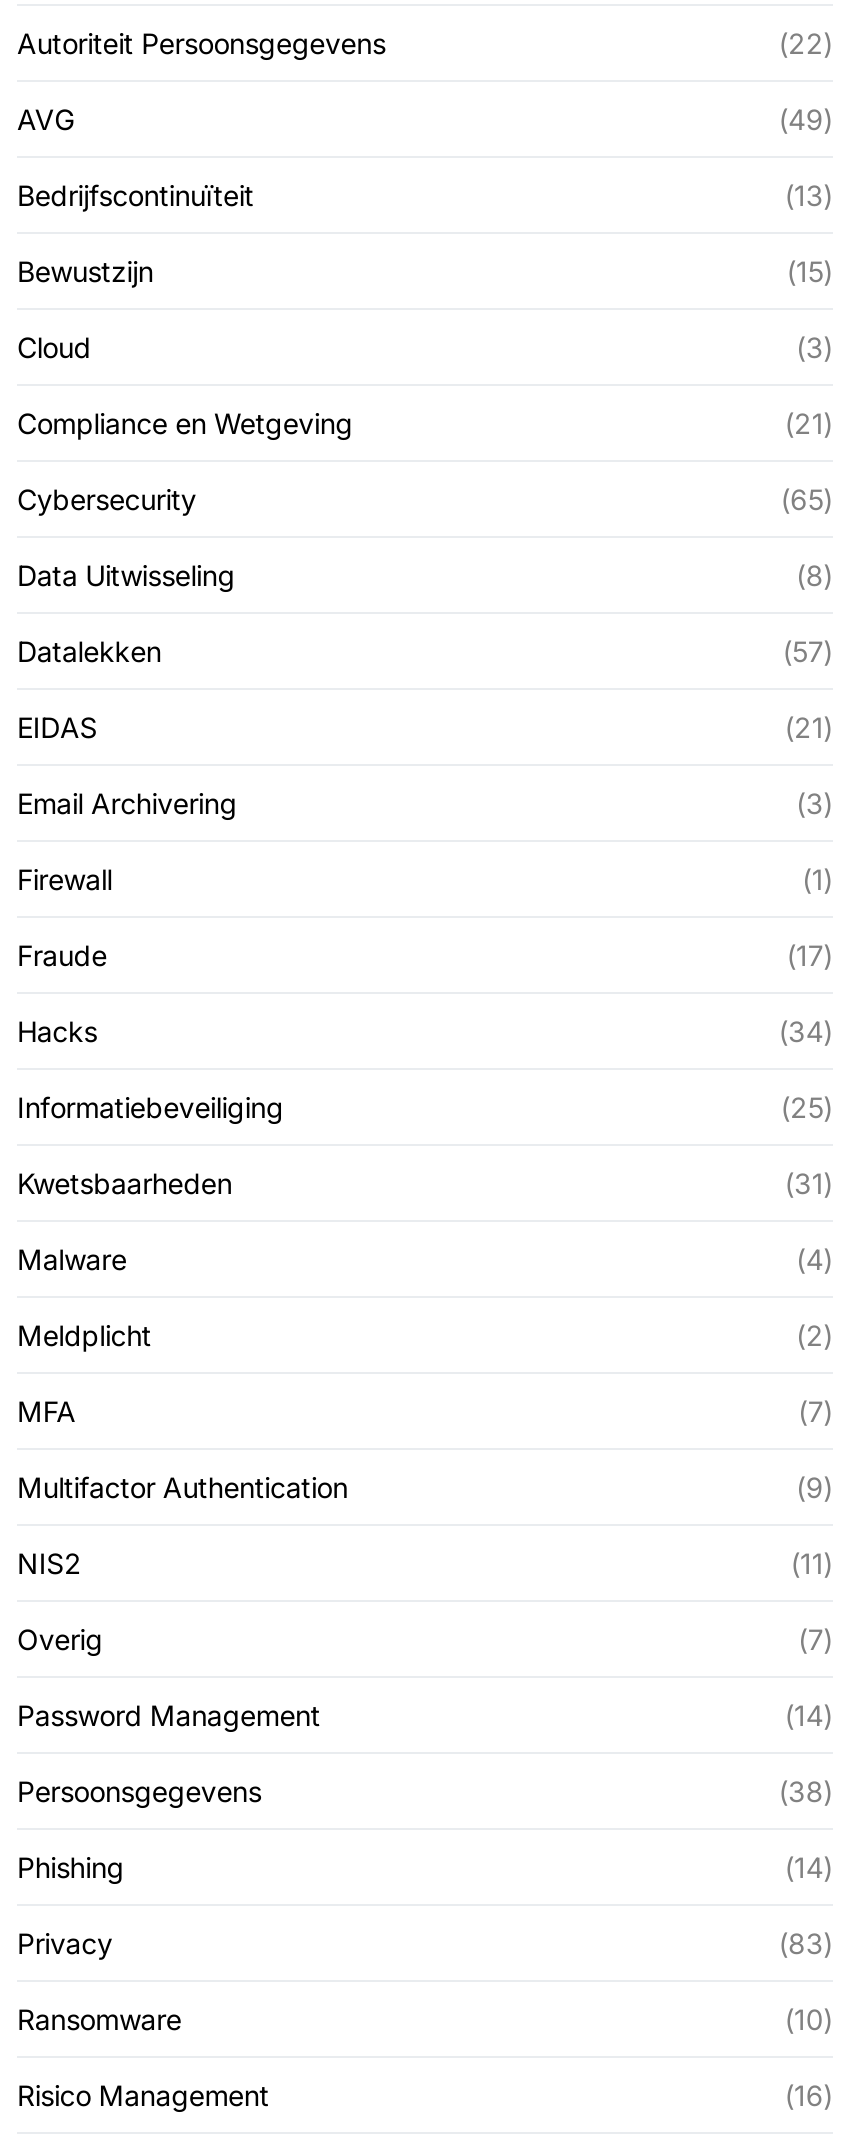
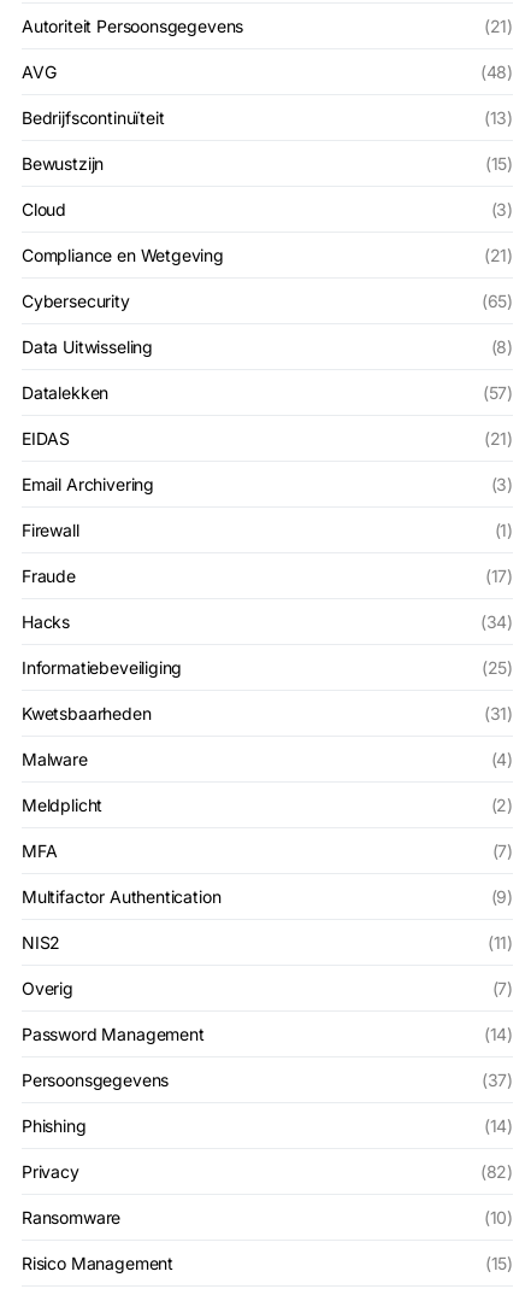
- (22)
+ (21)

- (49)
+ (48)

- (38)
+ (37)

- (83)
+ (82)

- (16)
+ (15)
